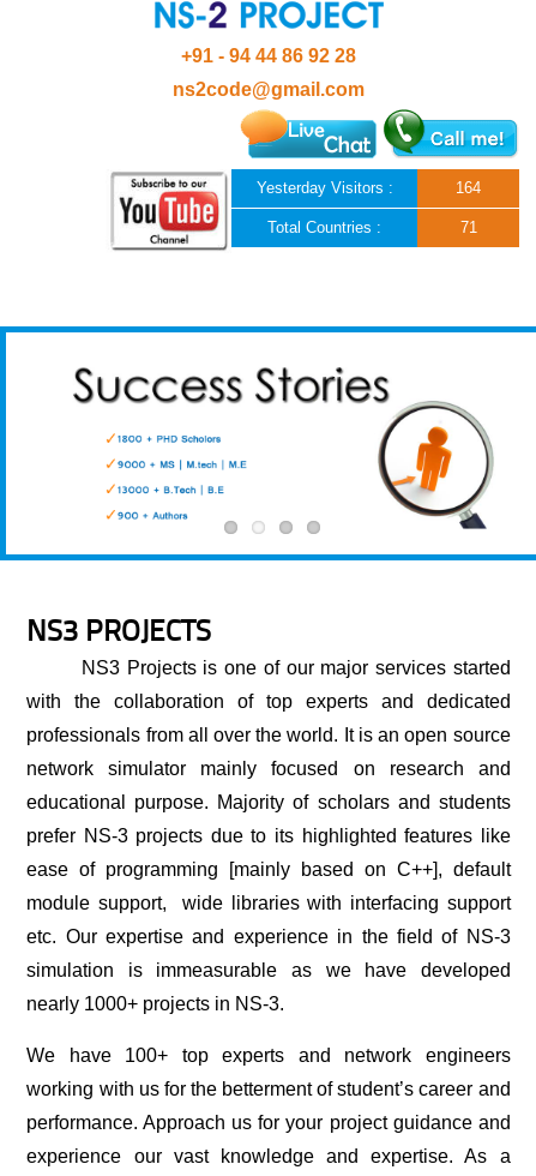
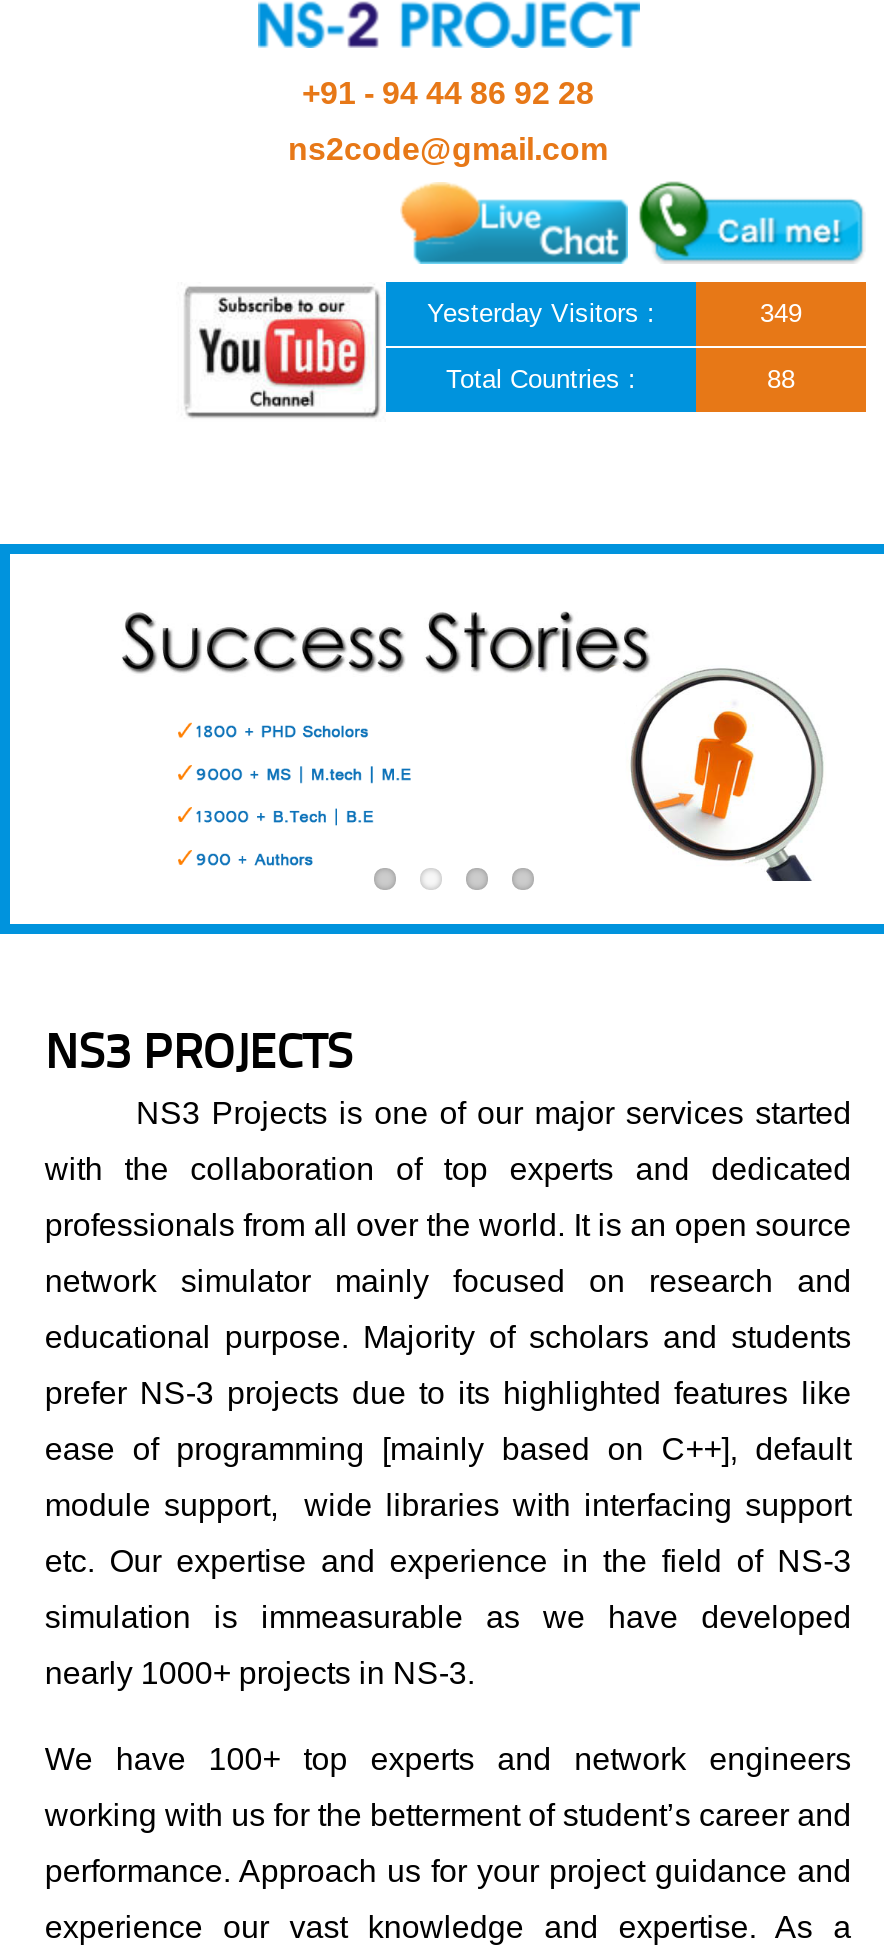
- 164
+ 349

- 71
+ 88
